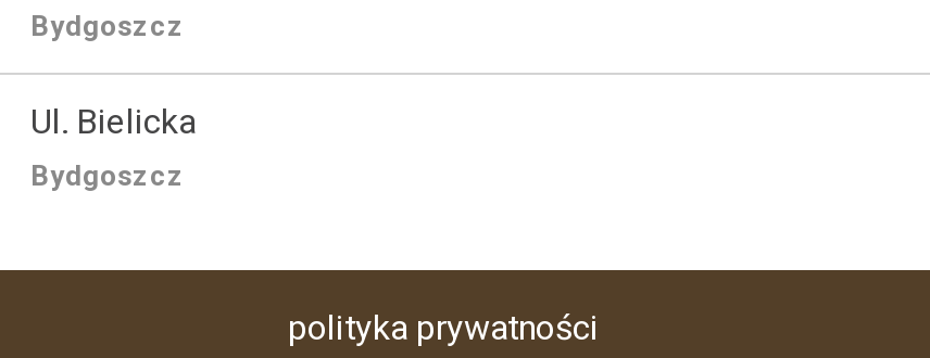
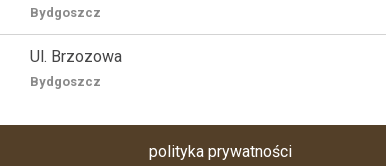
- Ul. Bielicka
+ Ul. Brzozowa
